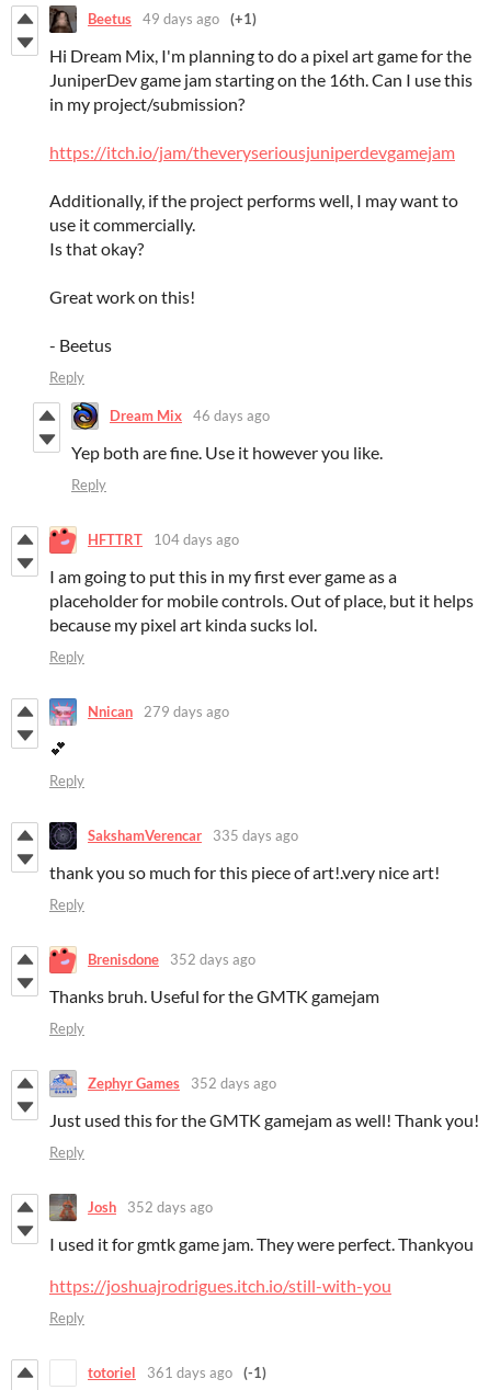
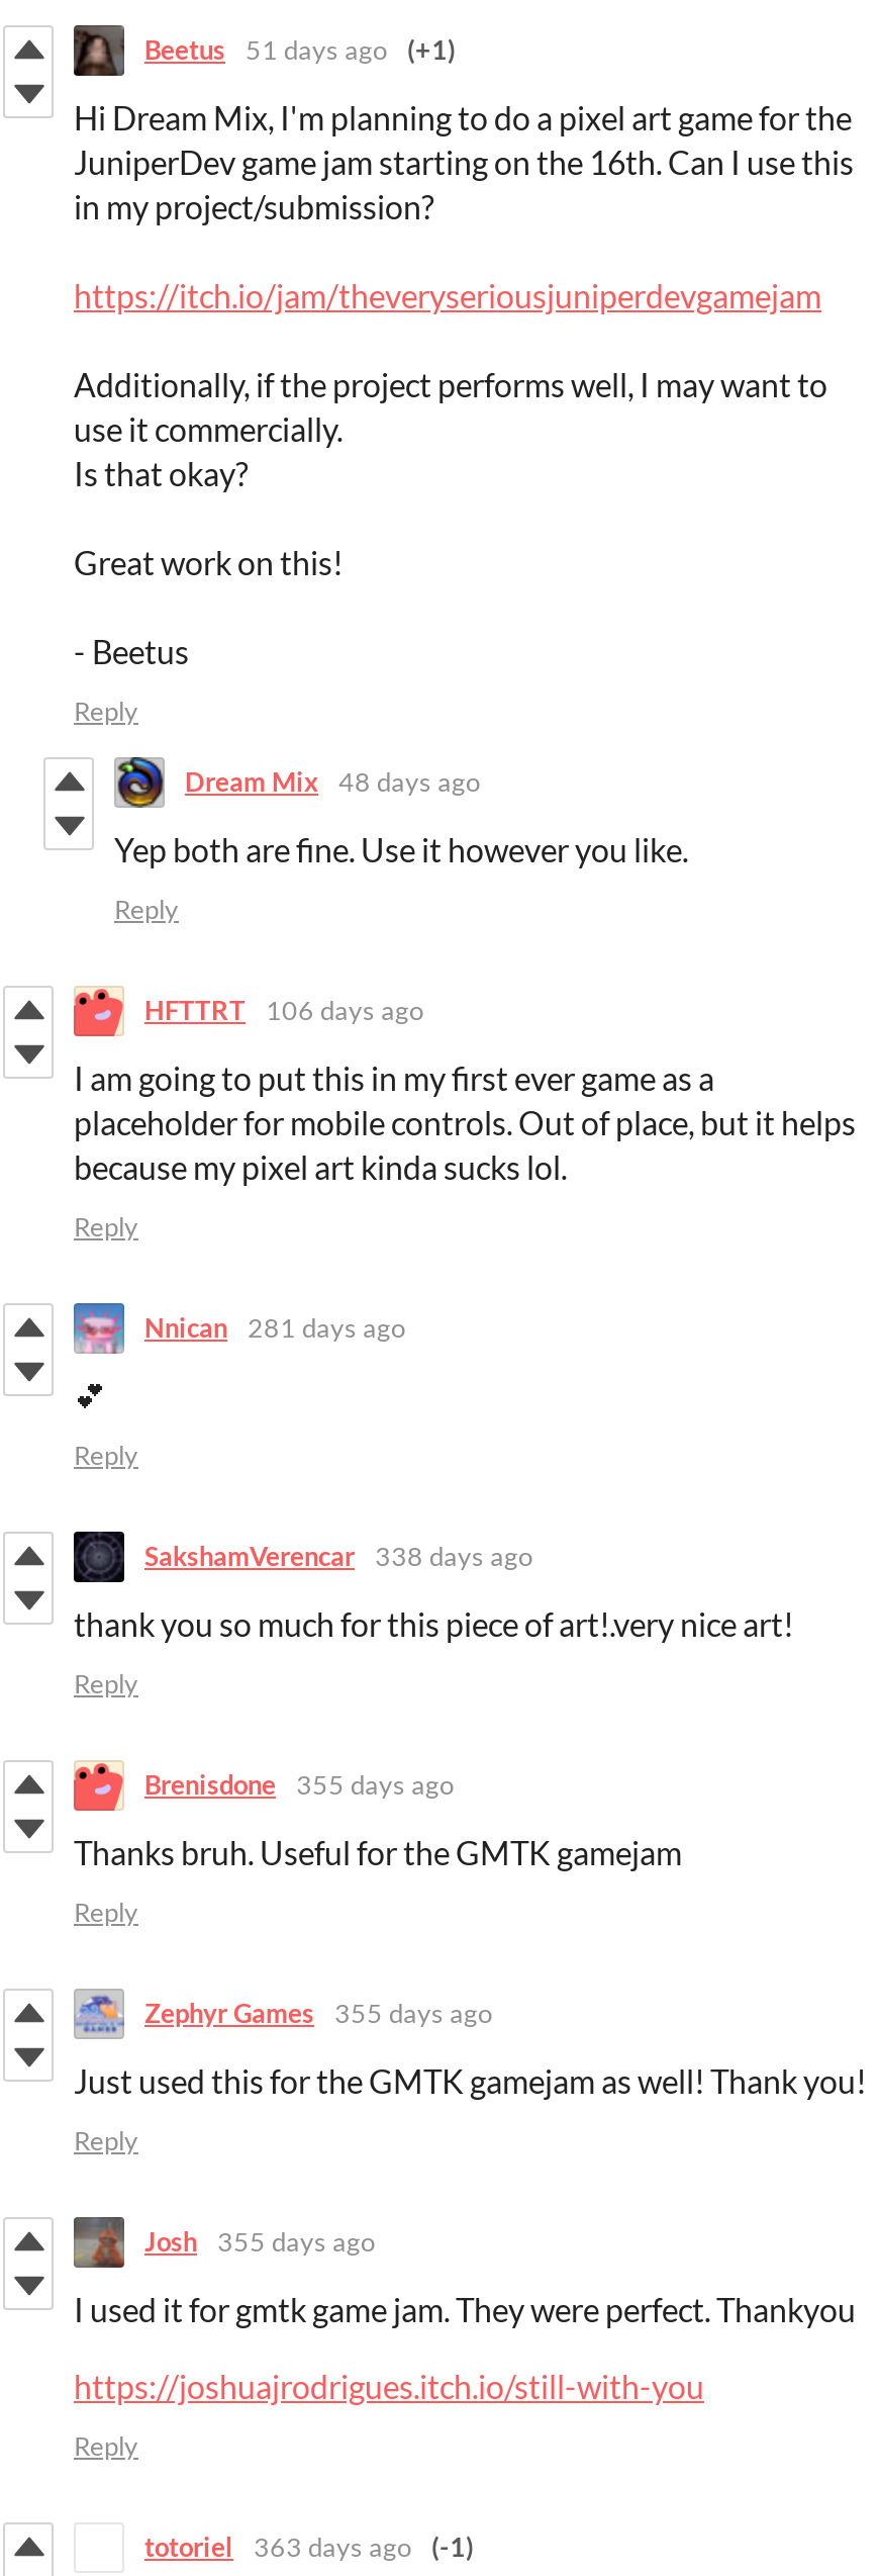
- Beetus 49 days ago (+1)
+ Beetus 51 days ago (+1)

- Dream Mix 46 days ago
+ Dream Mix 48 days ago

- HFTTRT 104 days ago
+ HFTTRT 106 days ago

- Nnican 279 days ago
+ Nnican 281 days ago

- SakshamVerencar 335 days ago
+ SakshamVerencar 338 days ago

- Brenisdone 352 days ago
+ Brenisdone 355 days ago

- Zephyr Games 352 days ago
+ Zephyr Games 355 days ago

- Josh 352 days ago
+ Josh 355 days ago

- totoriel 361 days ago (-1)
+ totoriel 363 days ago (-1)
